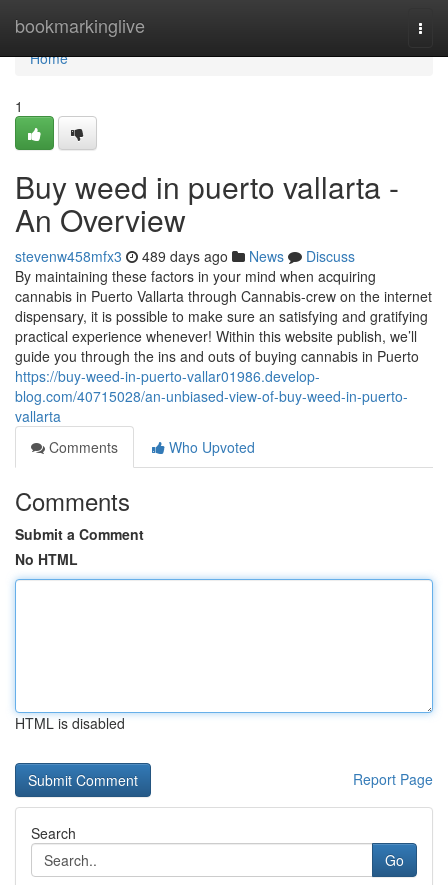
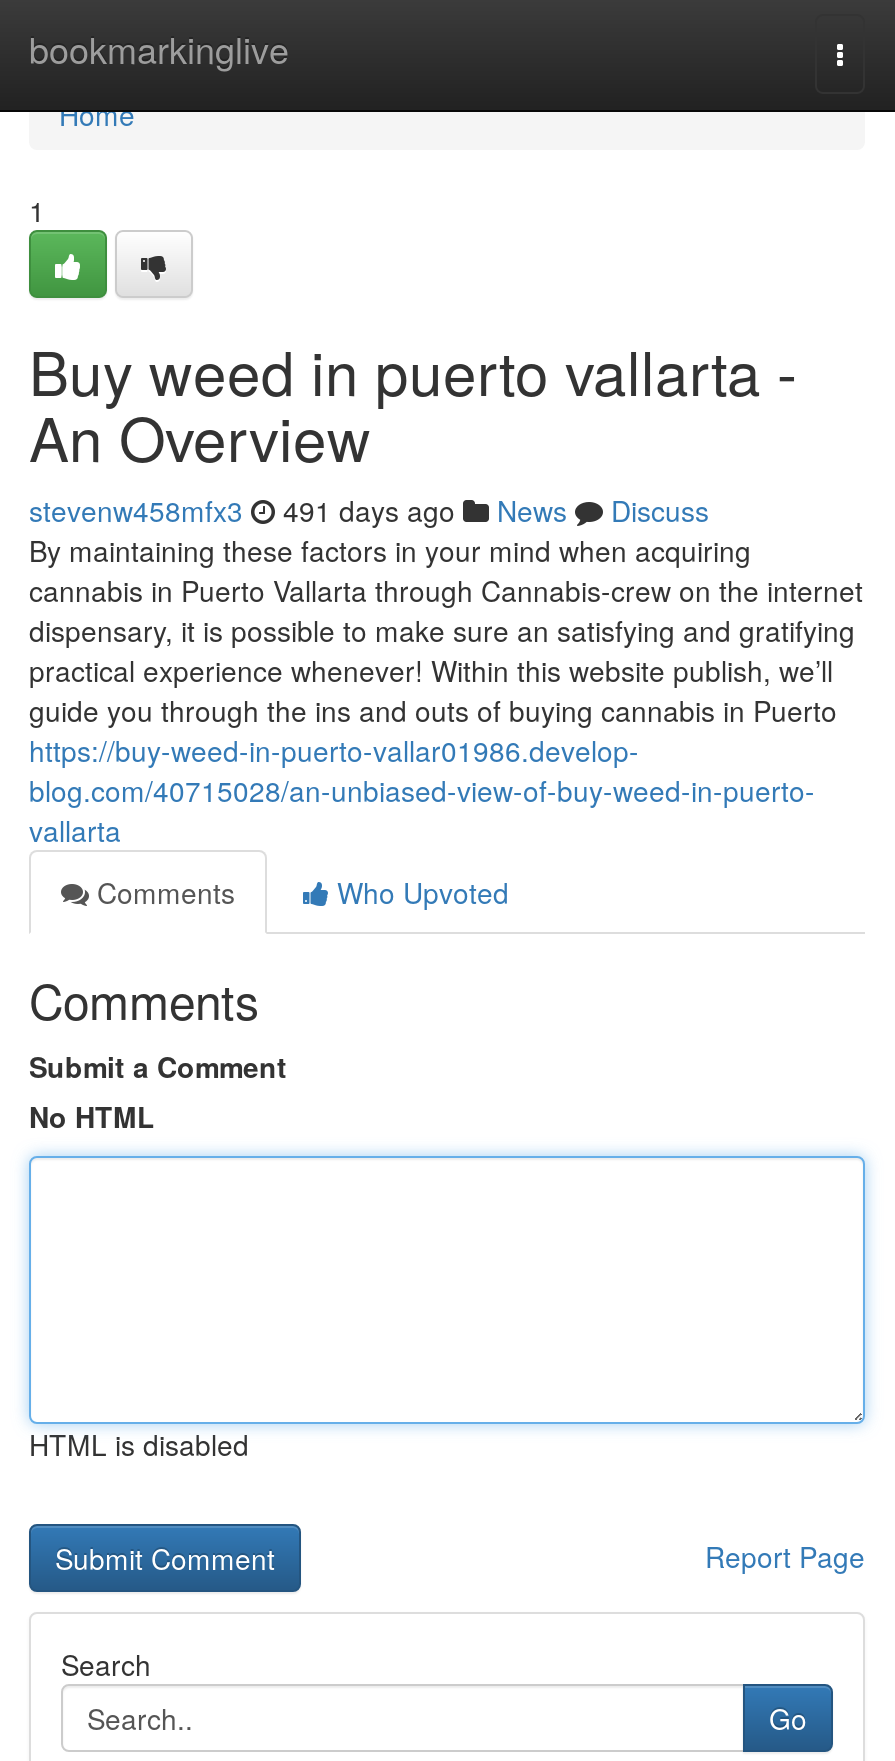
- stevenw458mfx3 489 days ago News Discuss
+ stevenw458mfx3 491 days ago News Discuss
